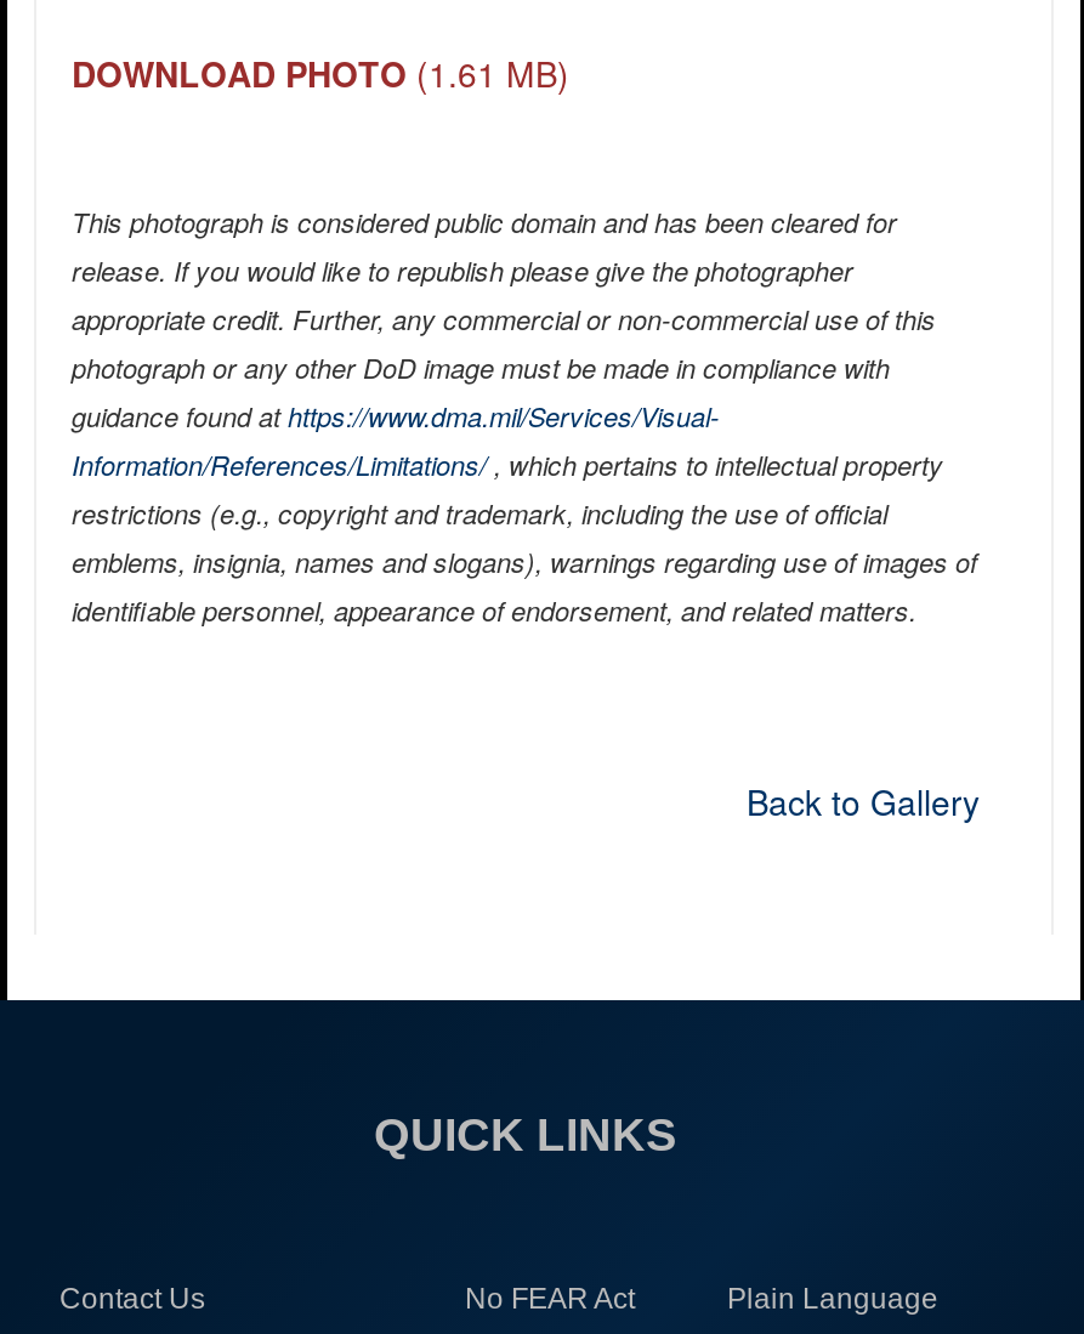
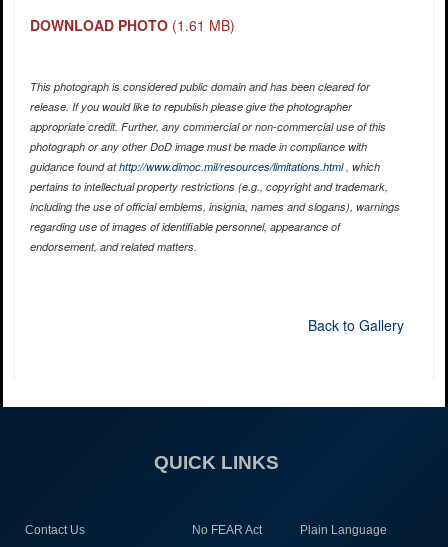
- guidance found athttps://www.dma.mil/Services/Visual-
- Information/References/Limitations/, which pertains to intellectual property
- restrictions (e.g., copyright and trademark, including the use of official
- emblems, insignia, names and slogans), warnings regarding use of images of
- identifiable personnel, appearance of endorsement, and related matters.
+ guidance found athttp://www.dimoc.mil/resources/limitations.html, which
+ pertains to intellectual property restrictions (e.g., copyright and trademark,
+ including the use of official emblems, insignia, names and slogans), warnings
+ regarding use of images of identifiable personnel, appearance of
+ endorsement, and related matters.
